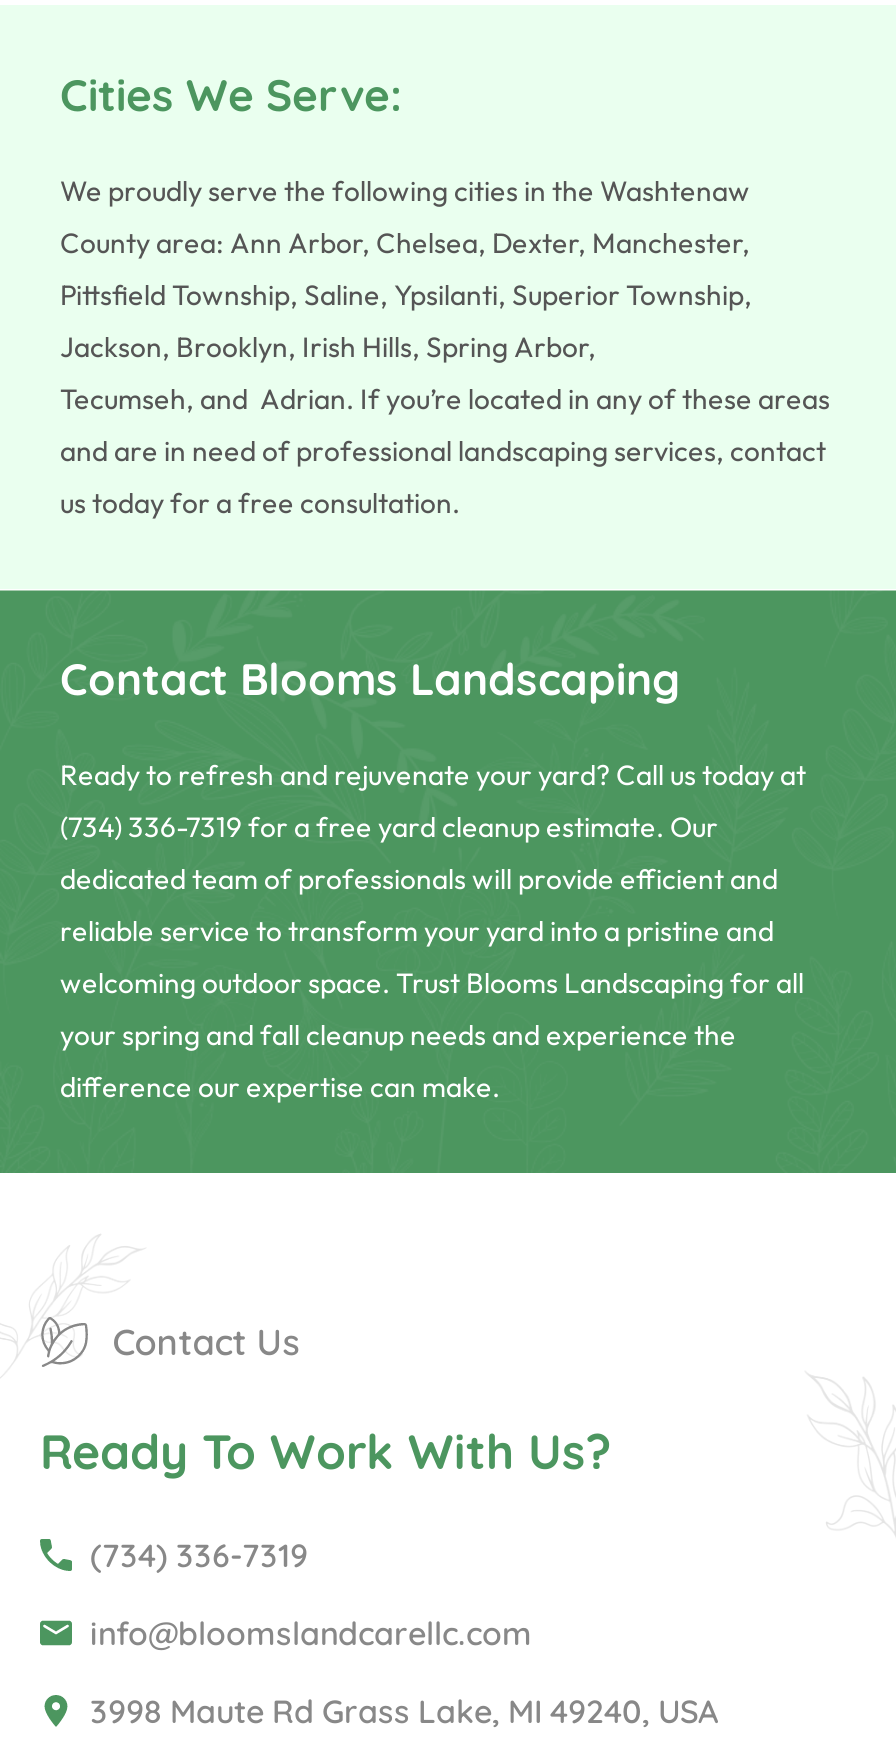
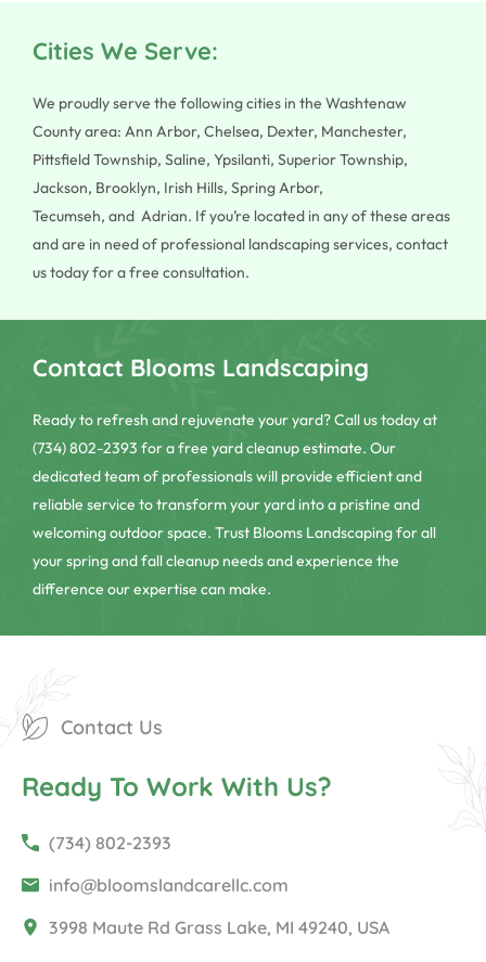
- (734) 336-7319 for a free yard cleanup estimate. Our
+ (734) 802-2393 for a free yard cleanup estimate. Our

- (734) 336-7319
+ (734) 802-2393
